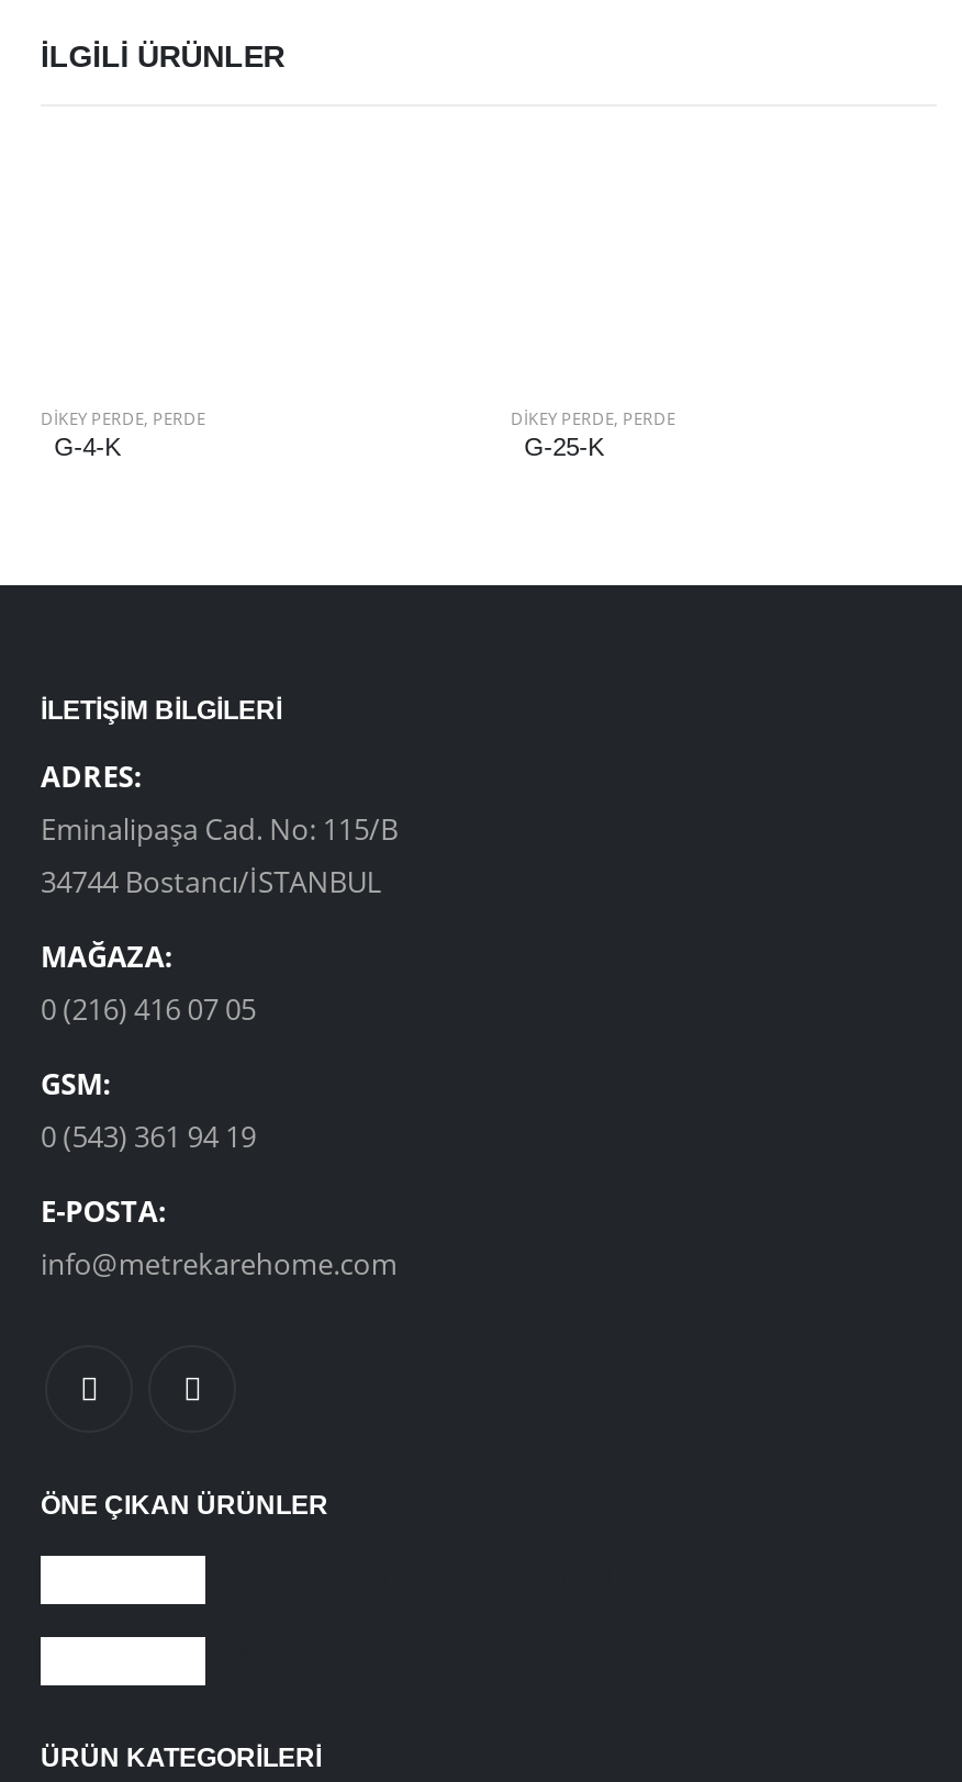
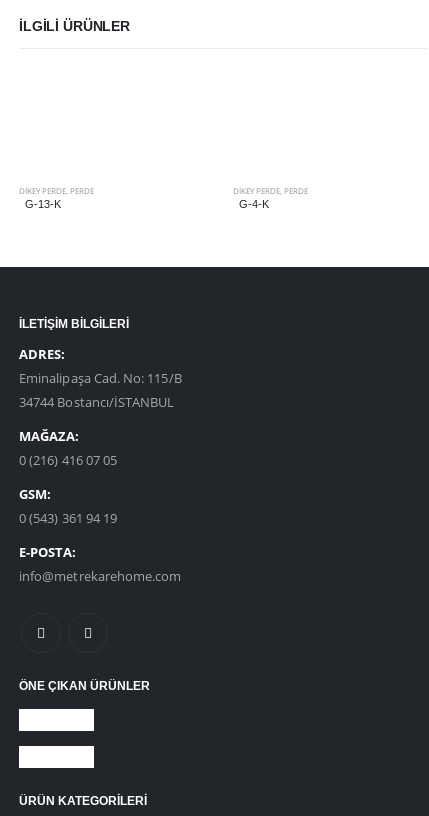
- G-4-K
+ G-13-K

- G-25-K
+ G-4-K
